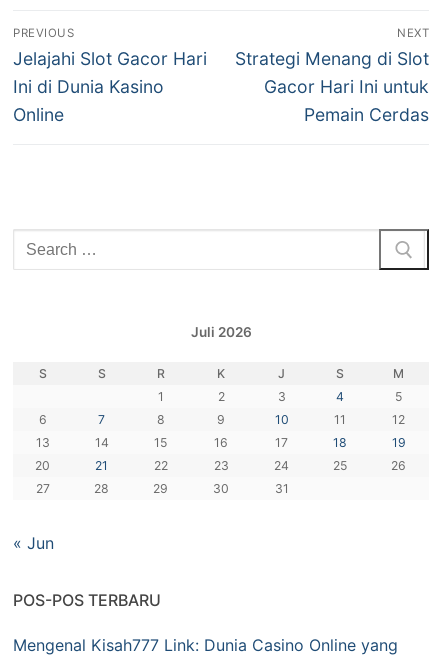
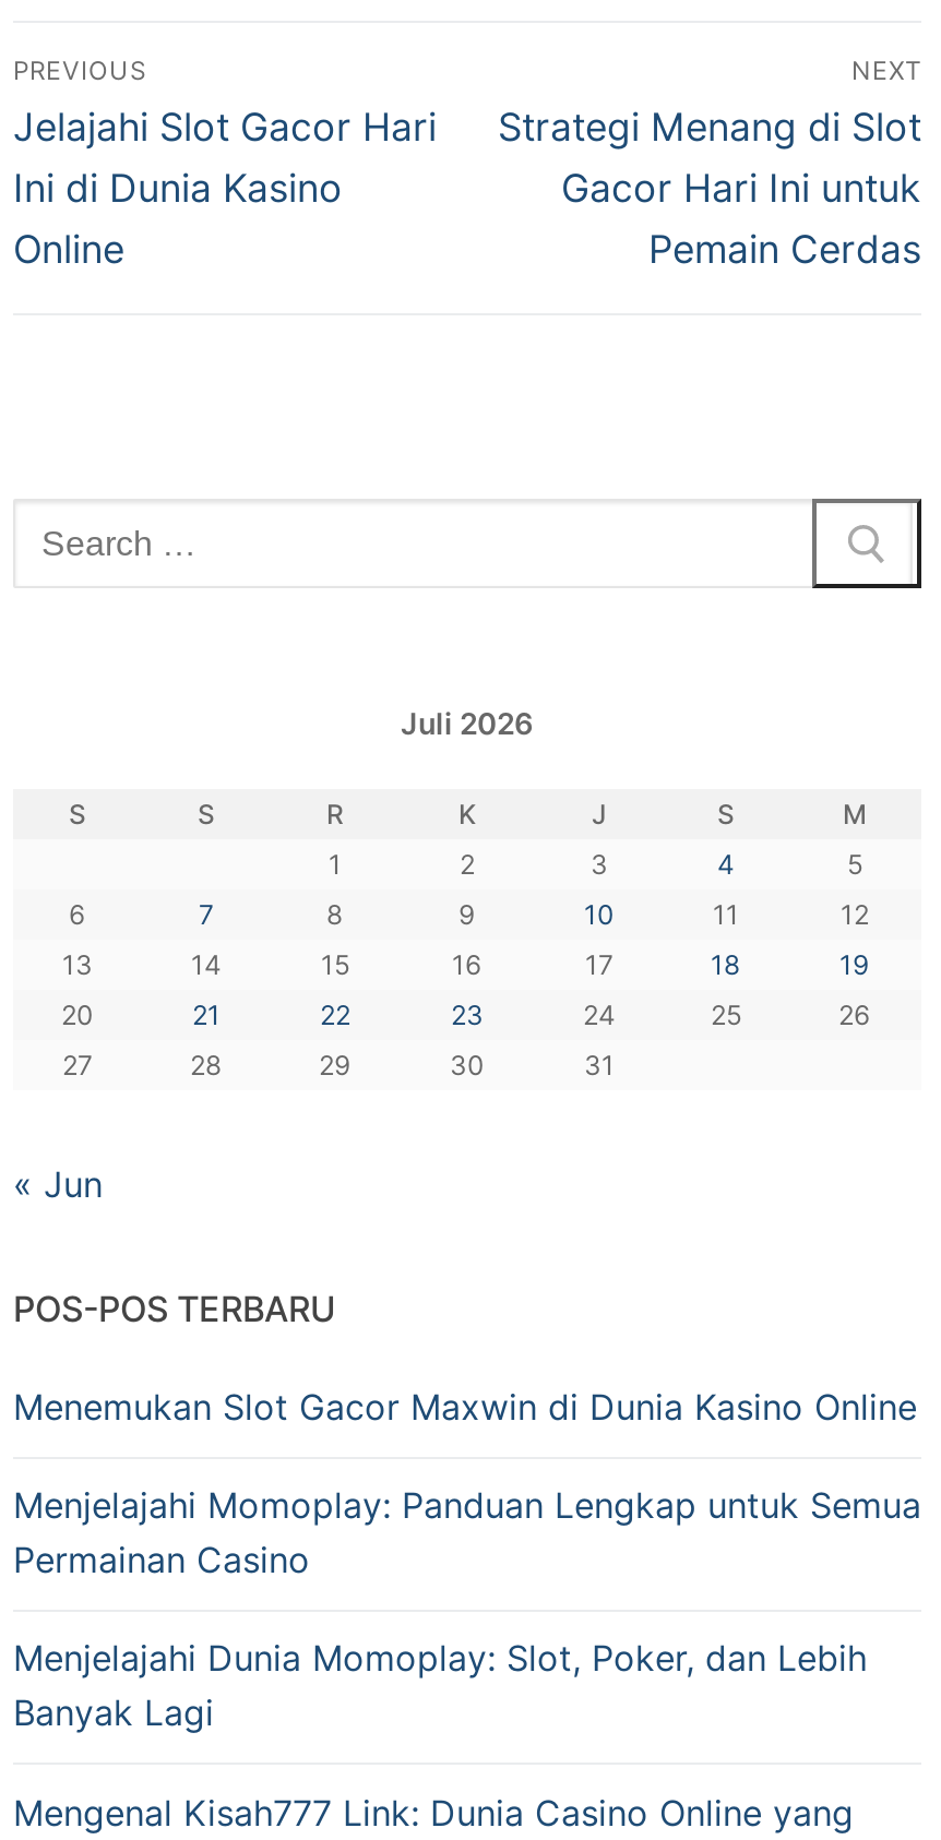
+ Menemukan Slot Gacor Maxwin di Dunia Kasino Online
+ Menjelajahi Momoplay: Panduan Lengkap untuk Semua
+ Permainan Casino
+ Menjelajahi Dunia Momoplay: Slot, Poker, dan Lebih
+ Banyak Lagi
